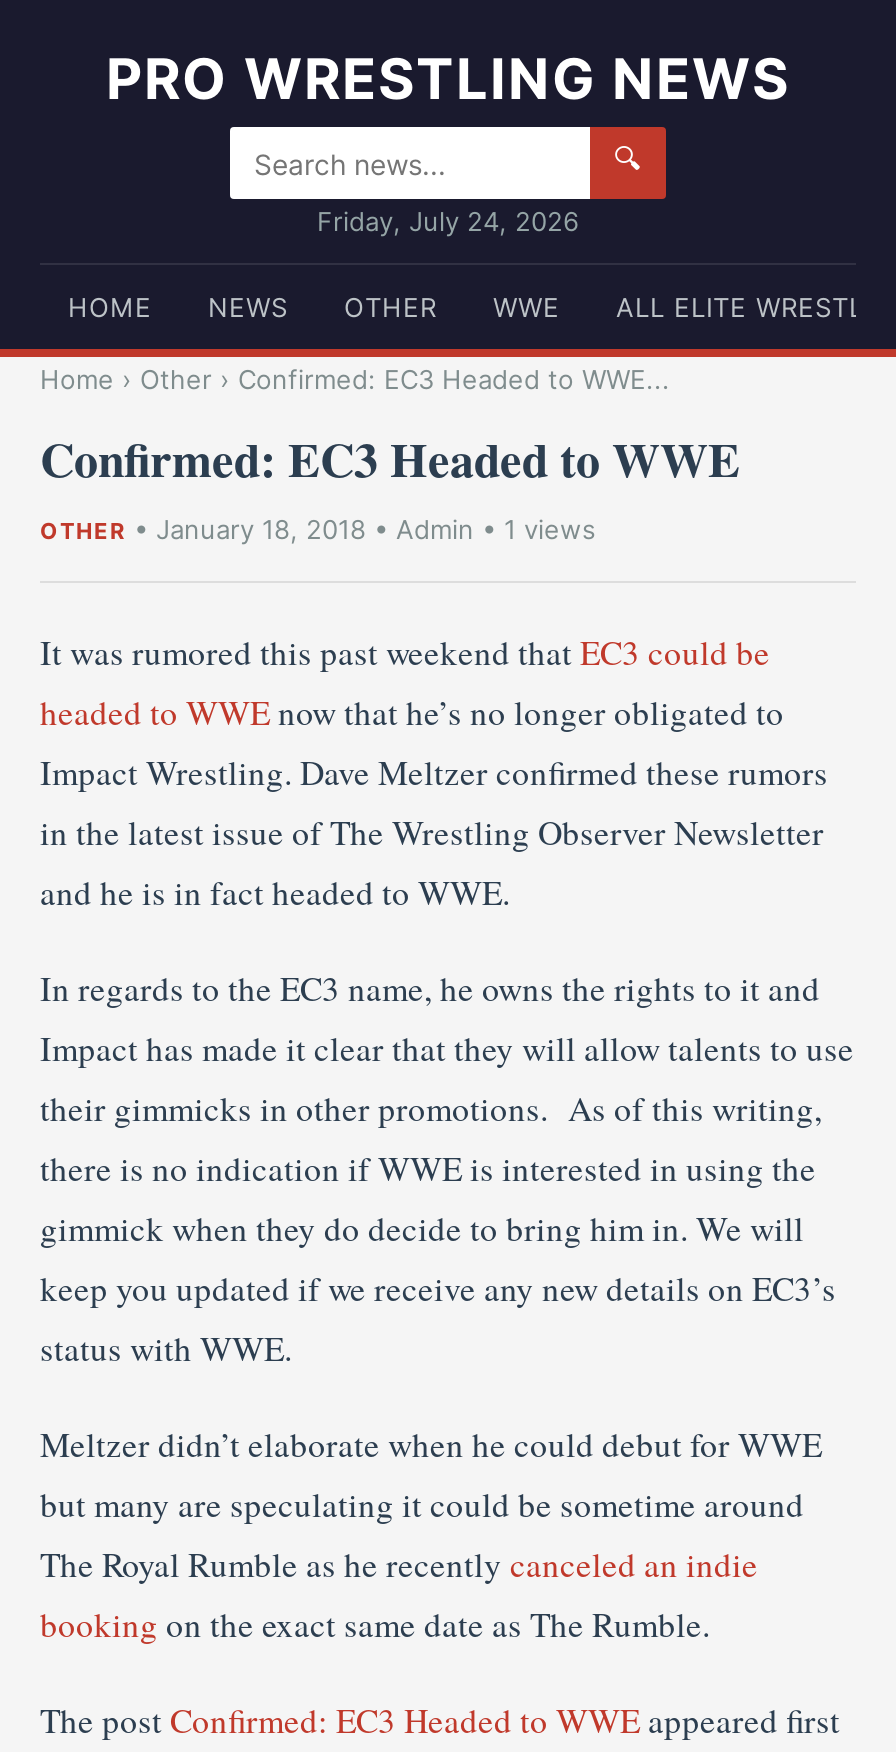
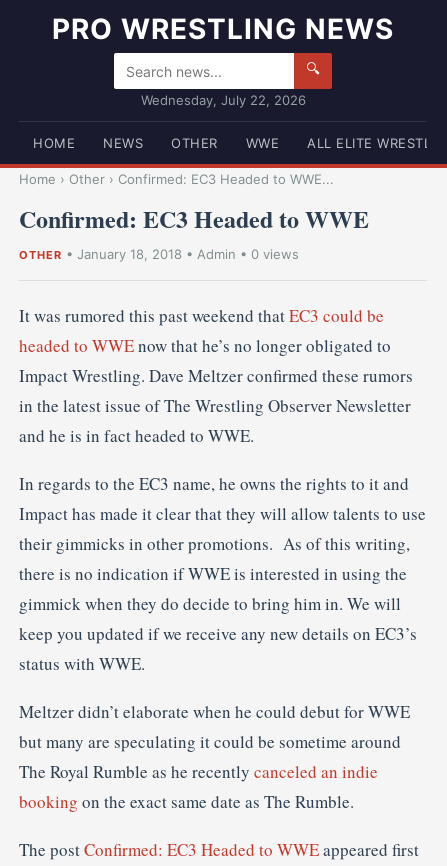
- Friday, July 24, 2026
+ Wednesday, July 22, 2026

- OTHER • January 18, 2018 • Admin • 1 views
+ OTHER • January 18, 2018 • Admin • 0 views
